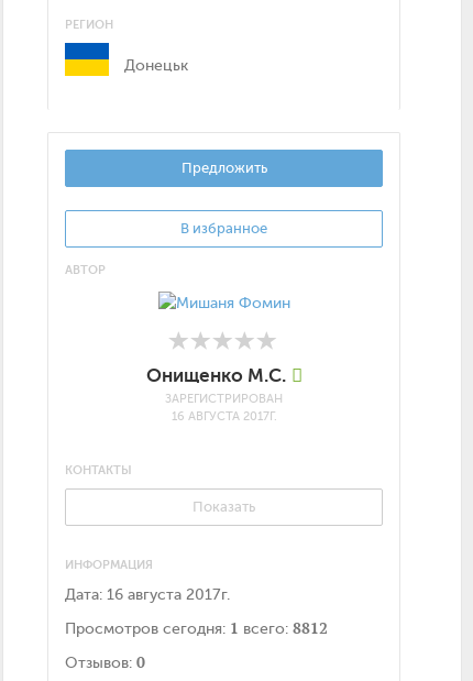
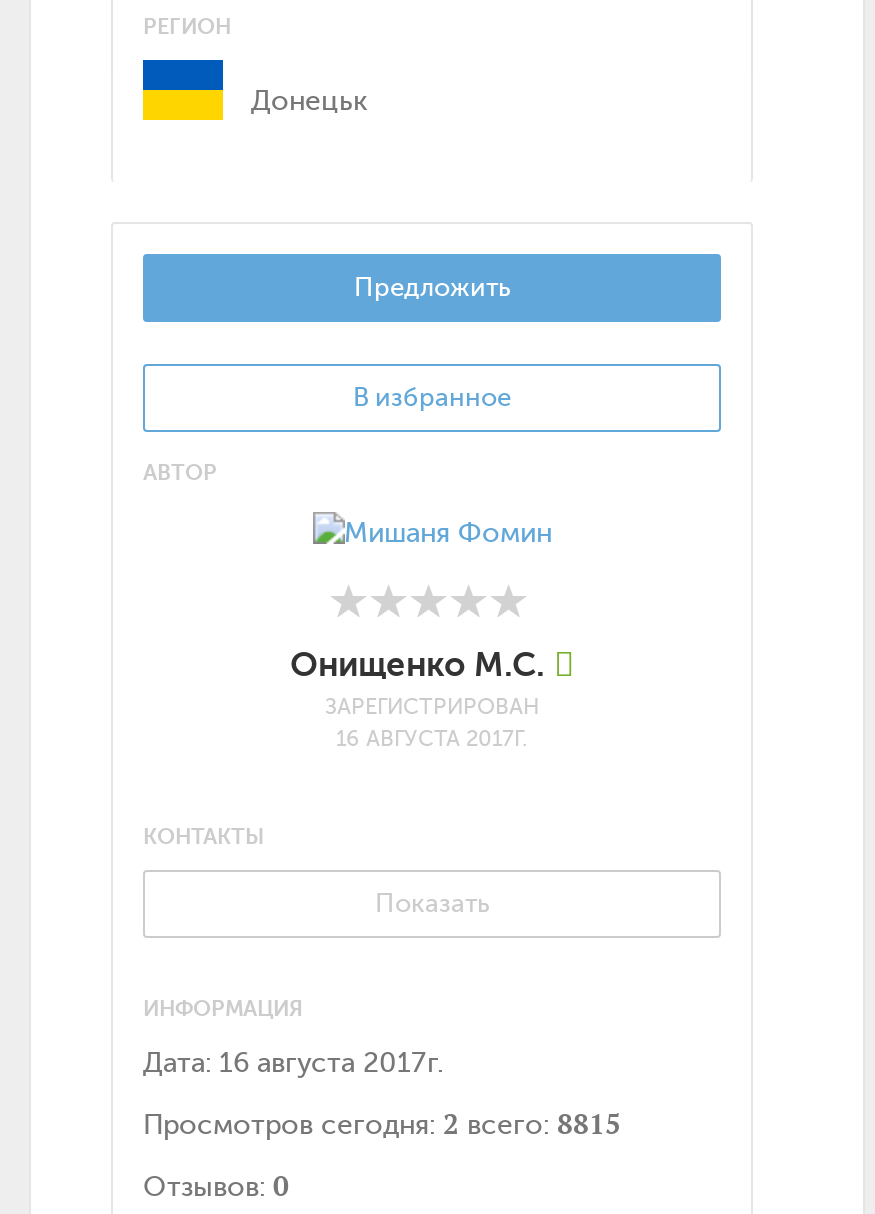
- Просмотров сегодня: 1 всего: 8812
+ Просмотров сегодня: 2 всего: 8815
